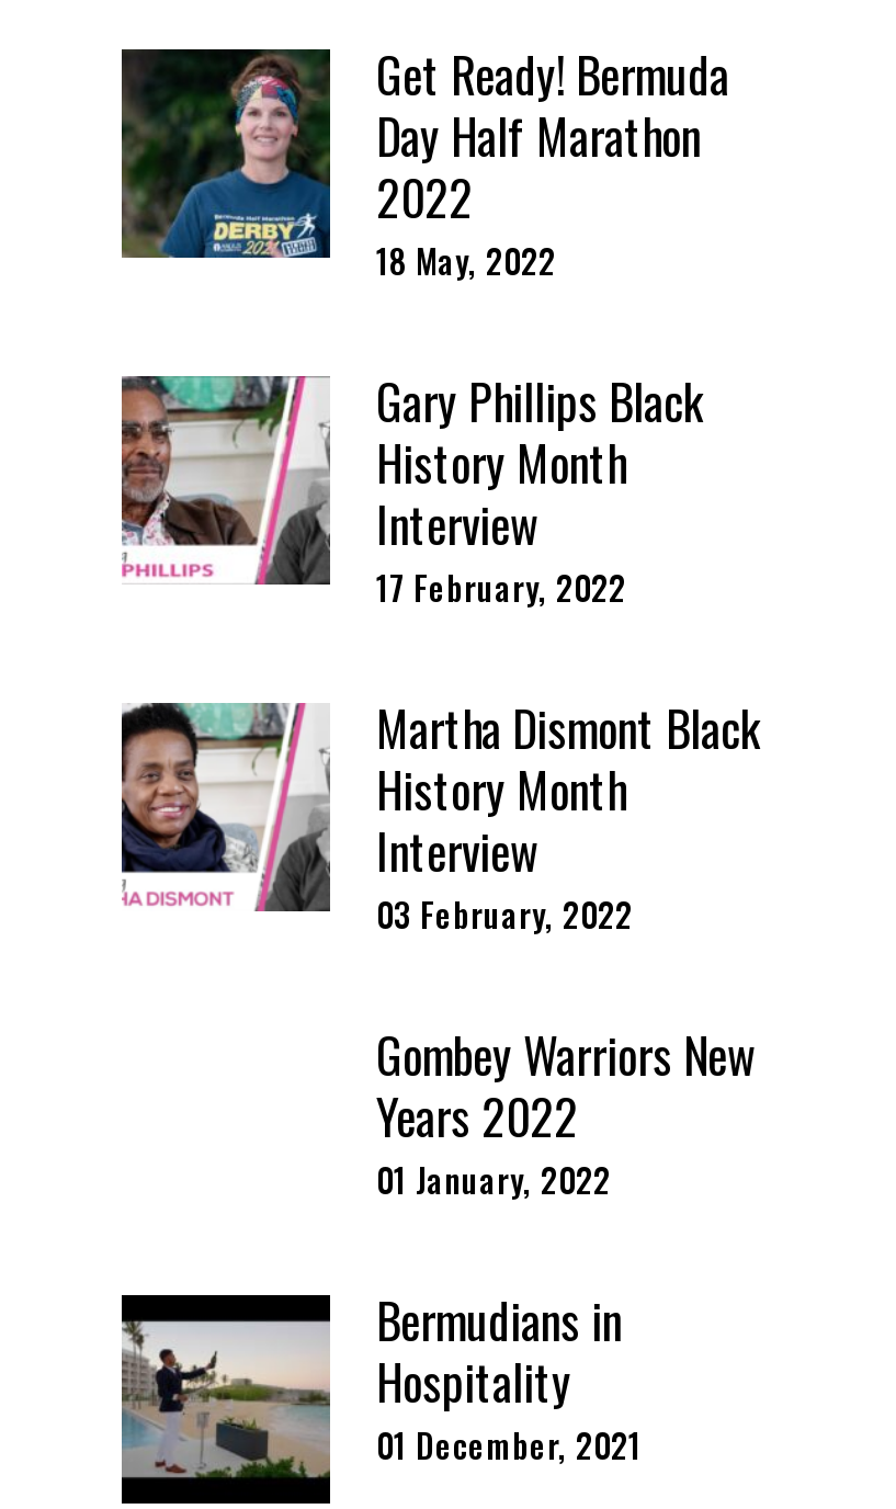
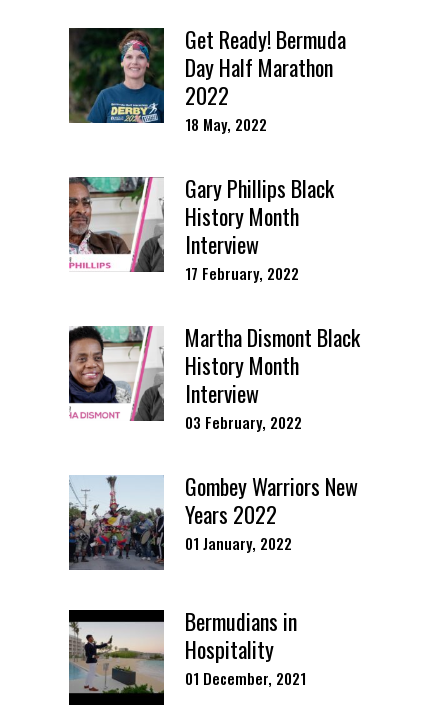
+ [image]
